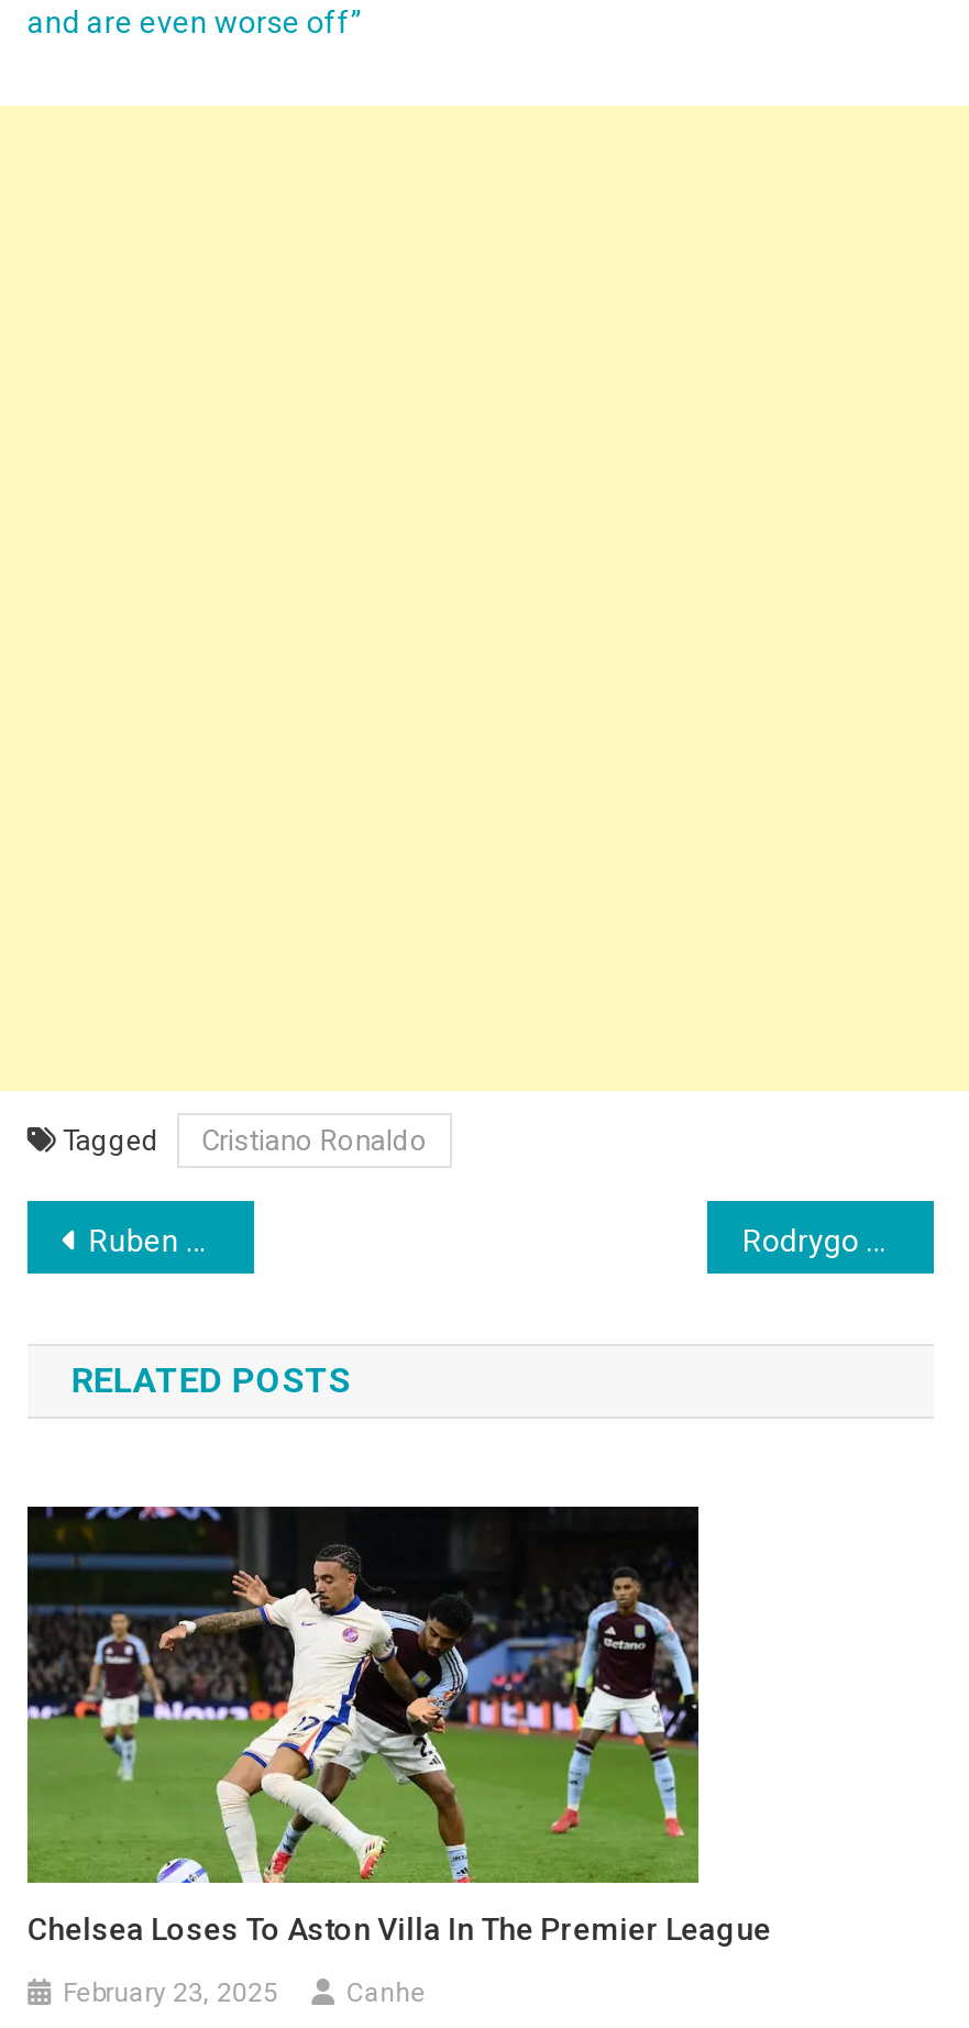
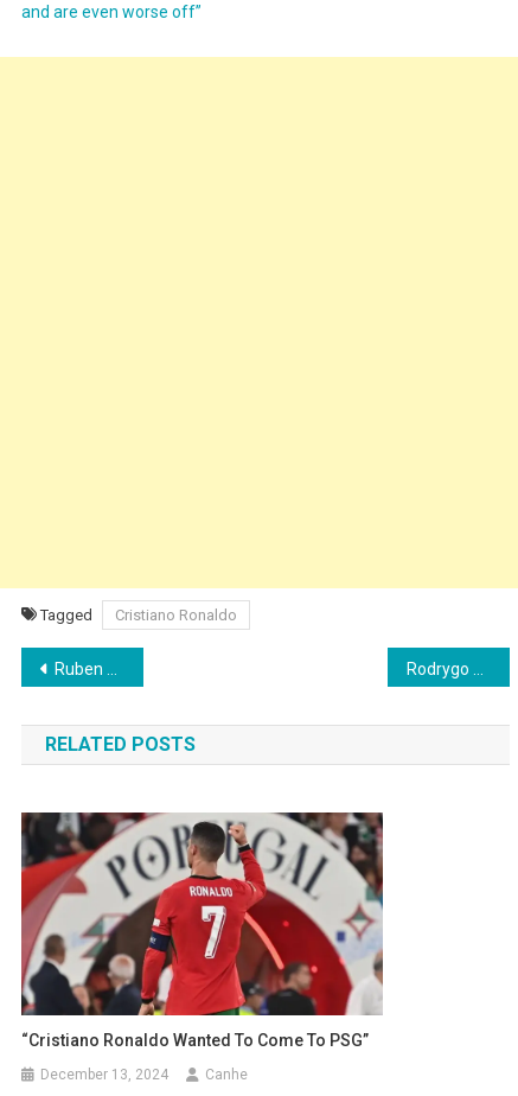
- [image]
- Chelsea Loses To Aston Villa In The Premier League
+ [image]
+ “Cristiano Ronaldo Wanted To Come To PSG”

- February 23, 2025
+ December 13, 2024
